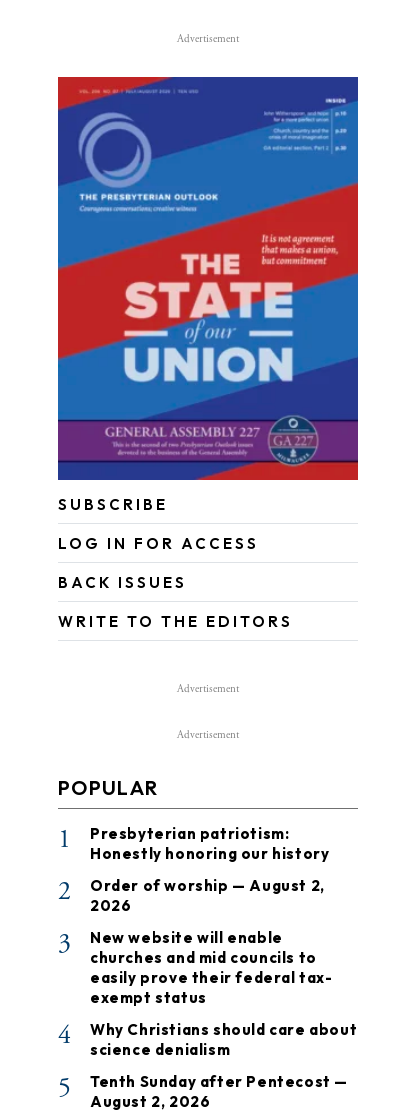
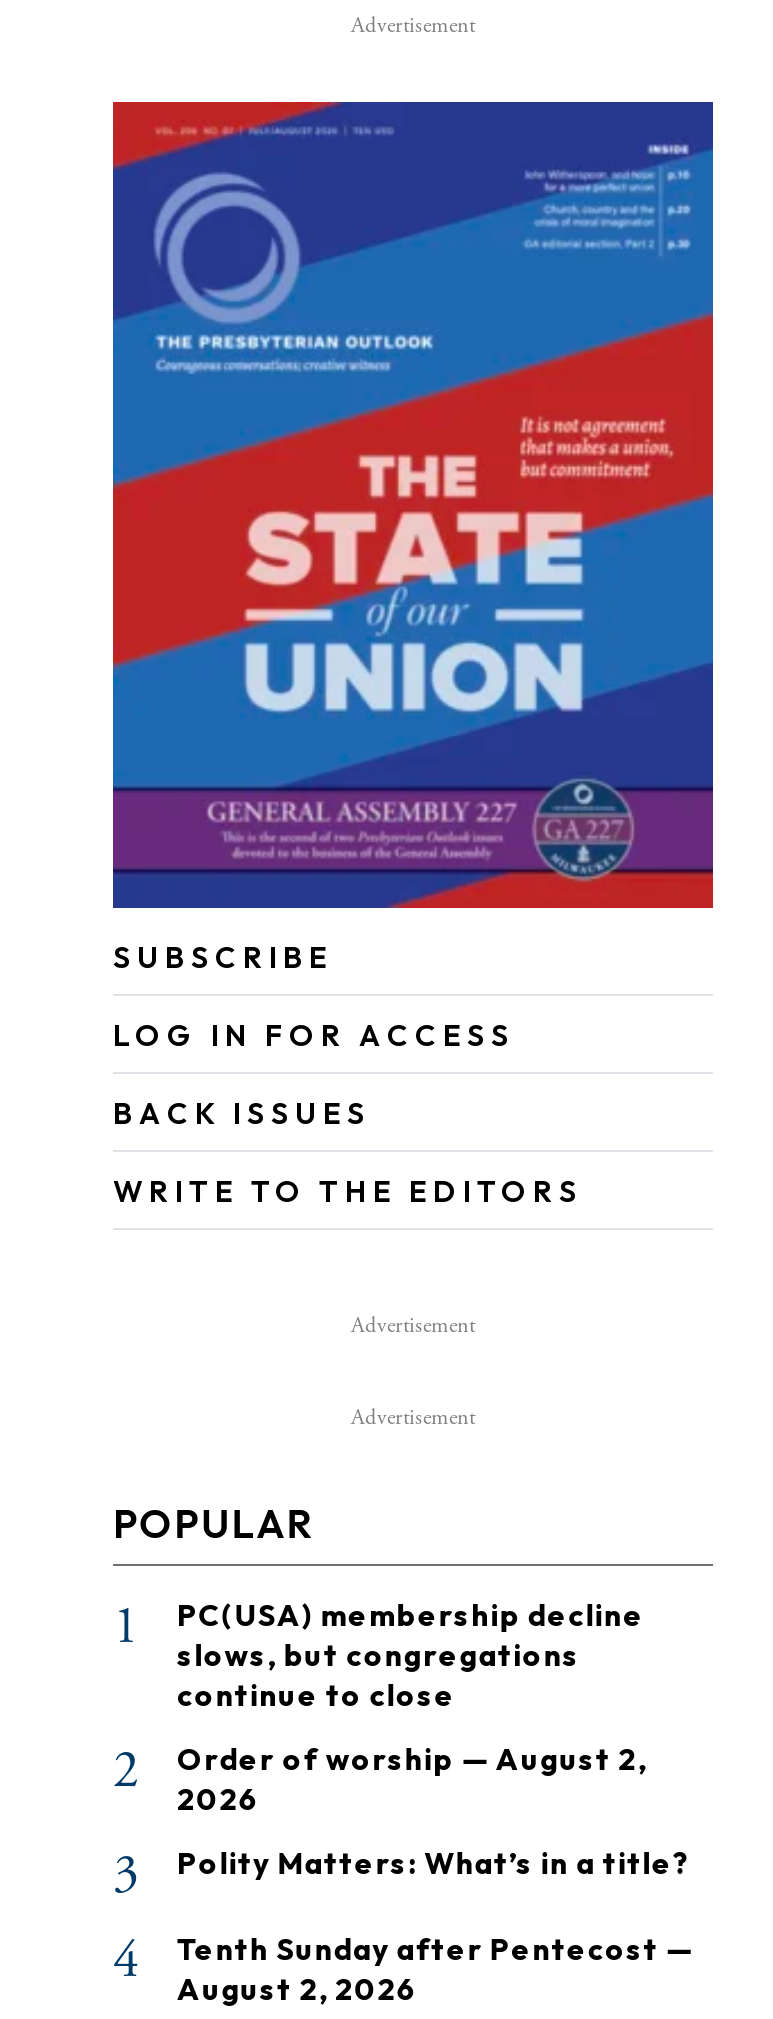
- Presbyterian patriotism:
- Honestly honoring our history
+ PC(USA) membership decline
+ slows, but congregations
+ continue to close

moved down: 2 | Order of worship — August 2, | 2026 | 3

- New website will enable
- churches and mid councils to
- easily prove their federal tax-
- exempt status
+ Polity Matters: What’s in a title?

- Why Christians should care about
- science denialism
- 5
